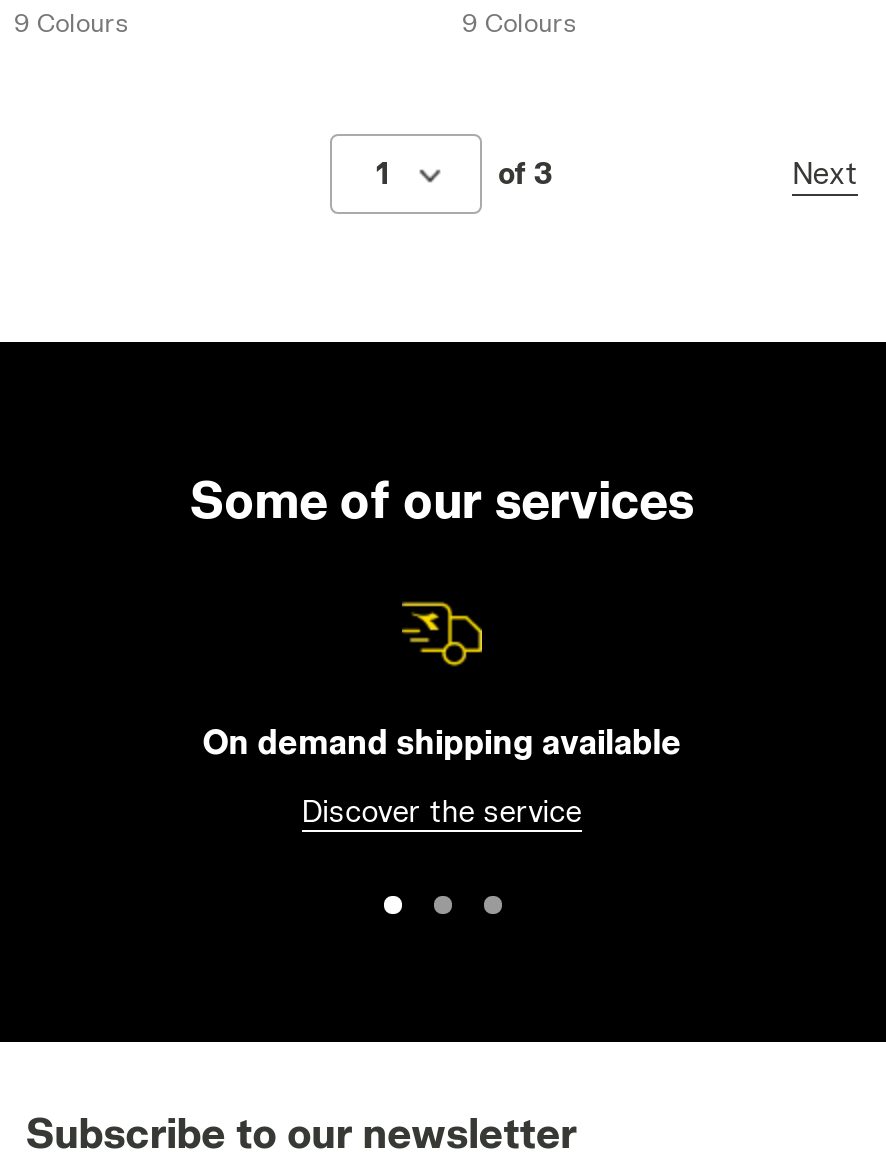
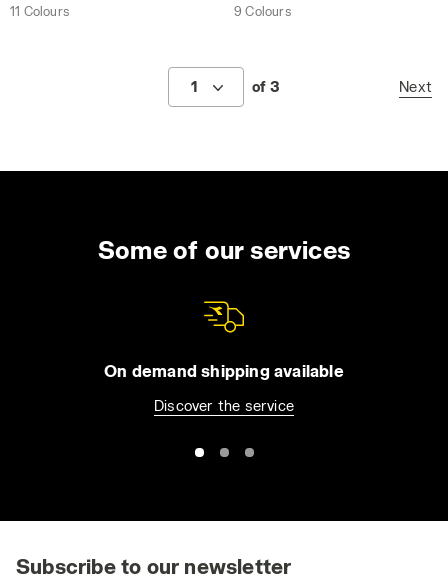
- 9 Colours
+ 11 Colours
